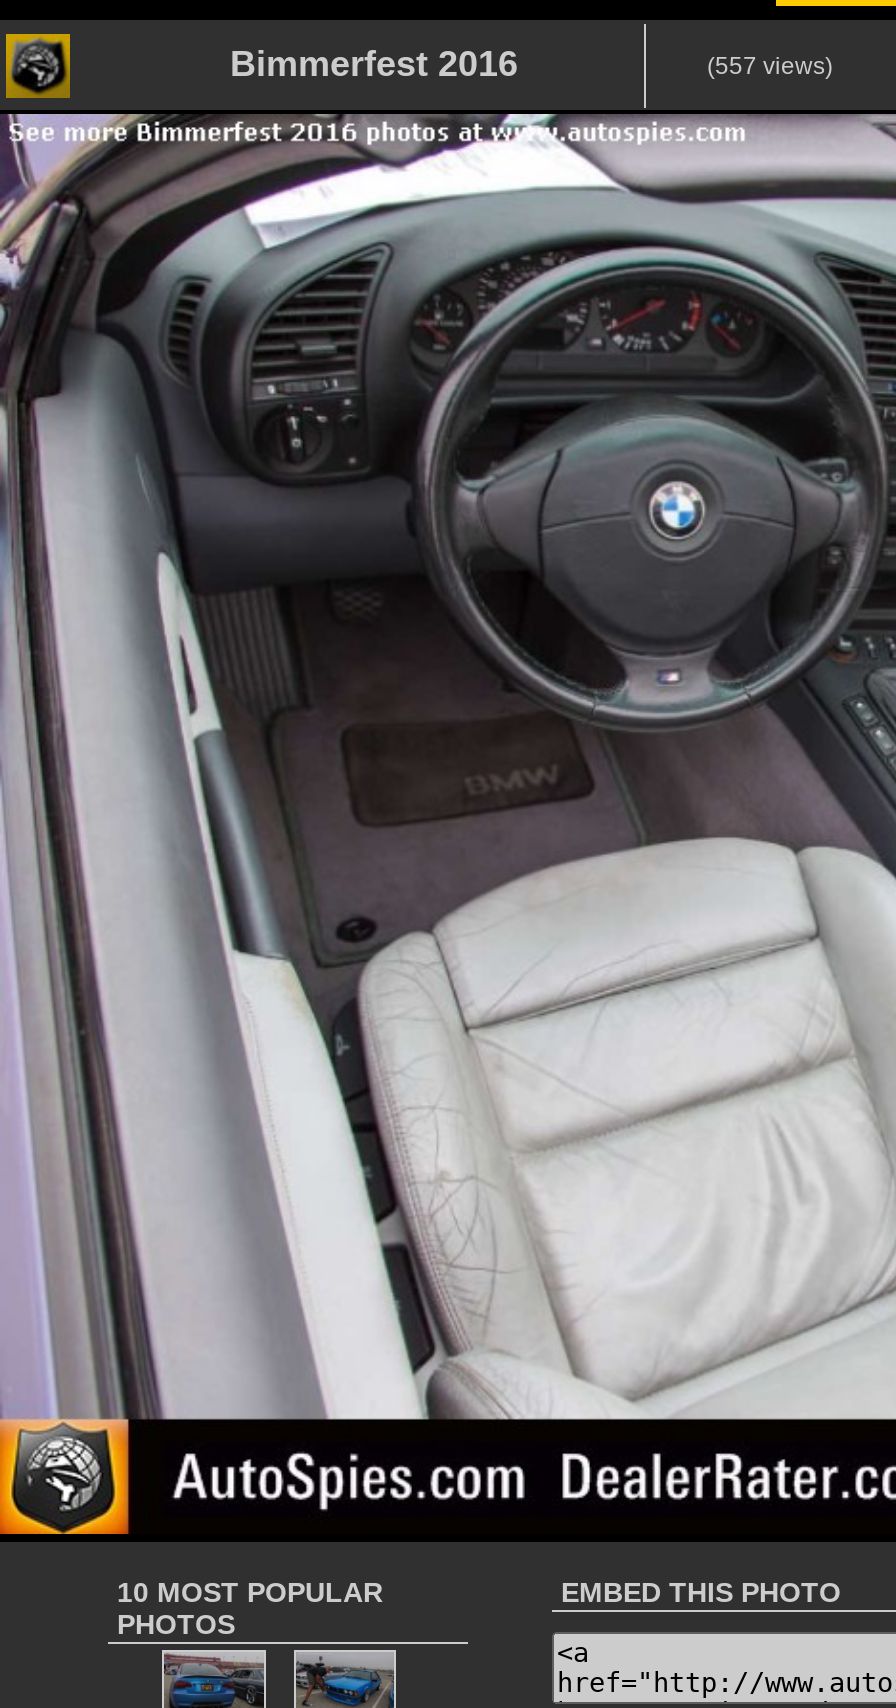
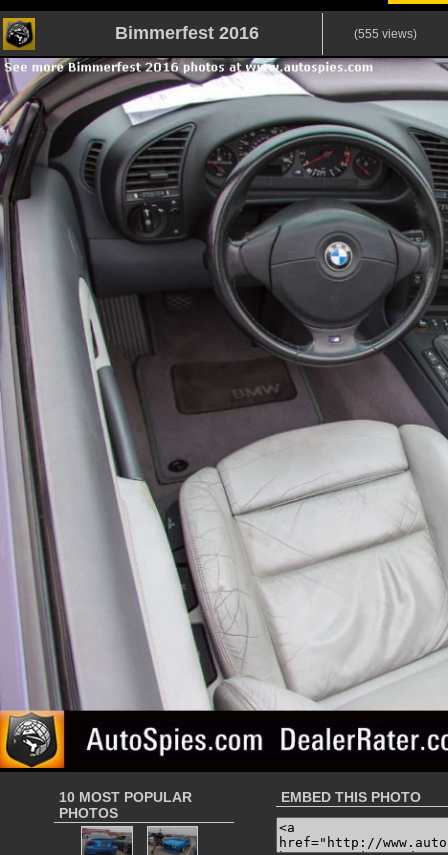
- (557 views)
+ (555 views)
